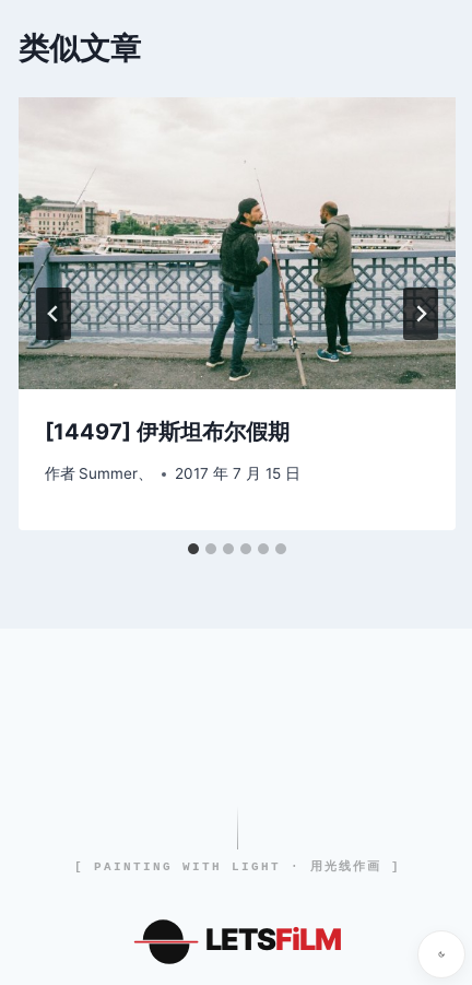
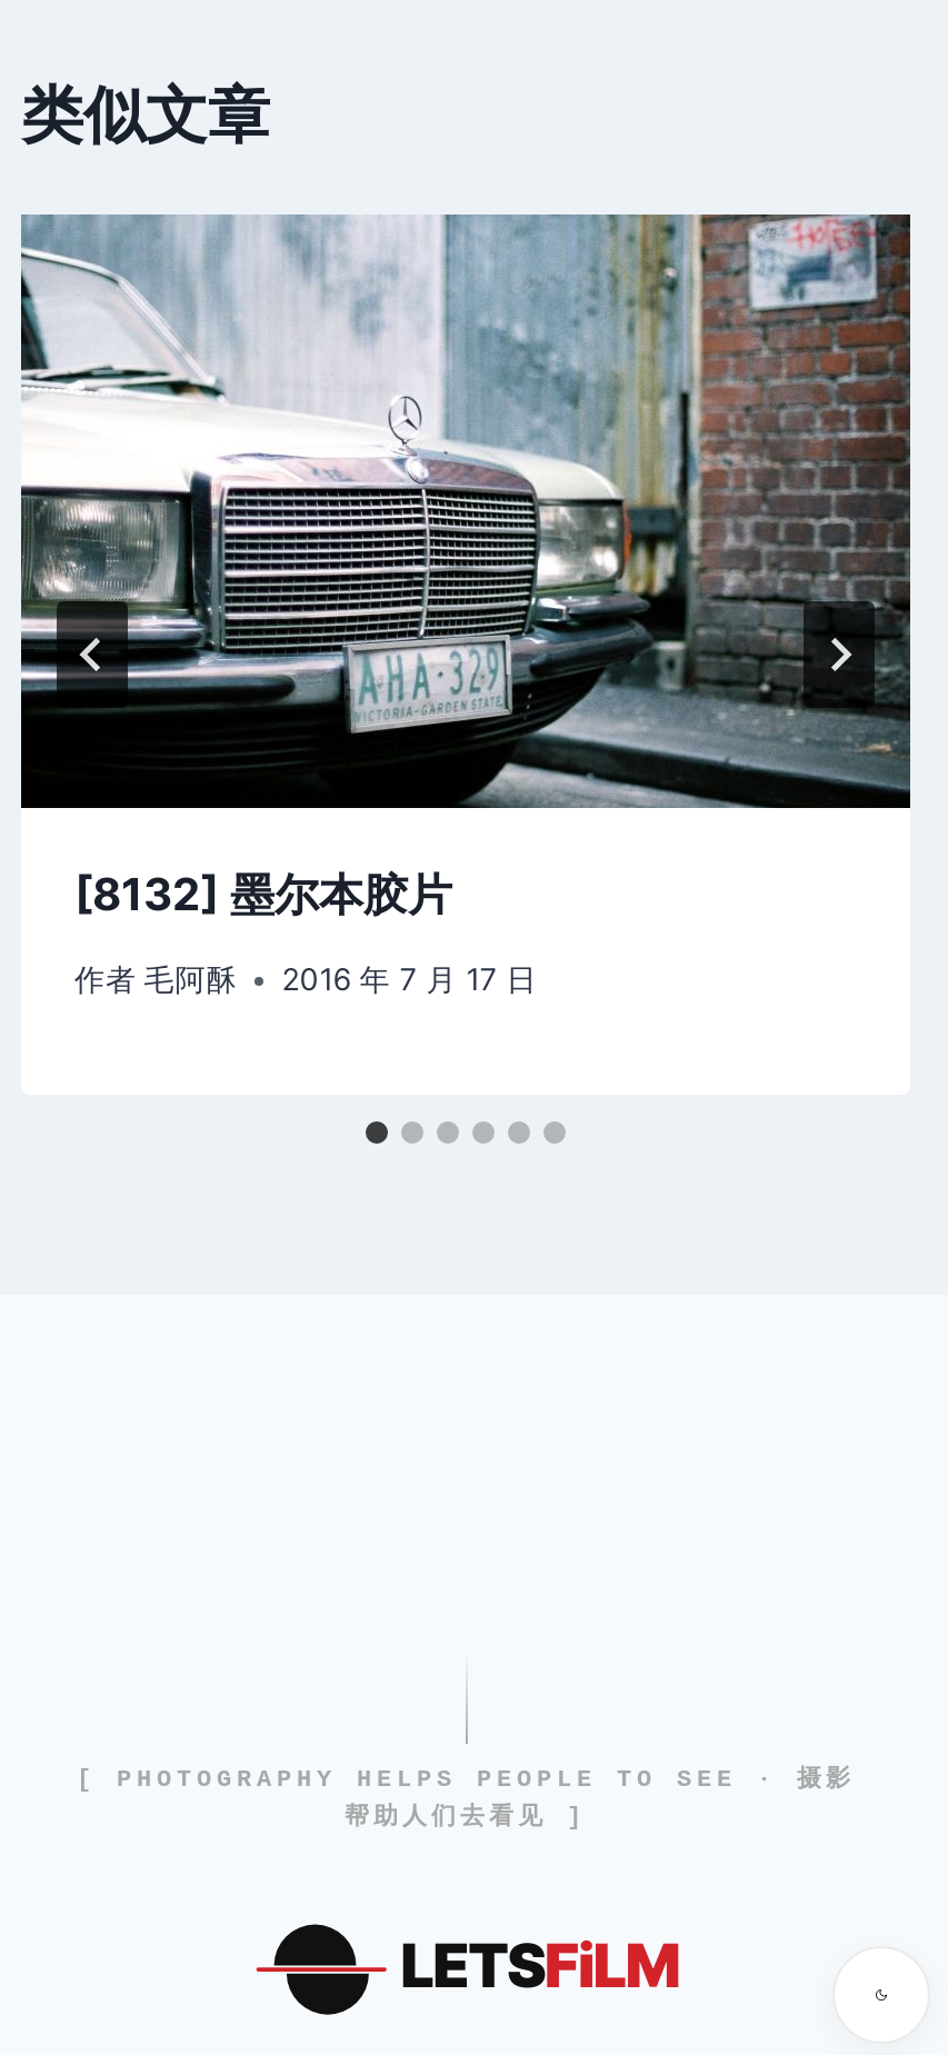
- [image]
- [14497] 伊斯坦布尔假期
+ [image]
+ [8132] 墨尔本胶片

- 作者 Summer、
- 2017 年 7 月 15 日
+ 作者 毛阿酥
+ 2016 年 7 月 17 日

- [ PAINTING WITH LIGHT · 用光线作画 ]
+ [ PHOTOGRAPHY HELPS PEOPLE TO SEE · 摄影
+ 帮助人们去看见 ]
